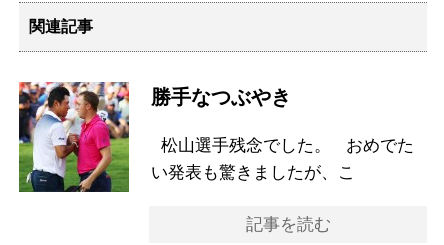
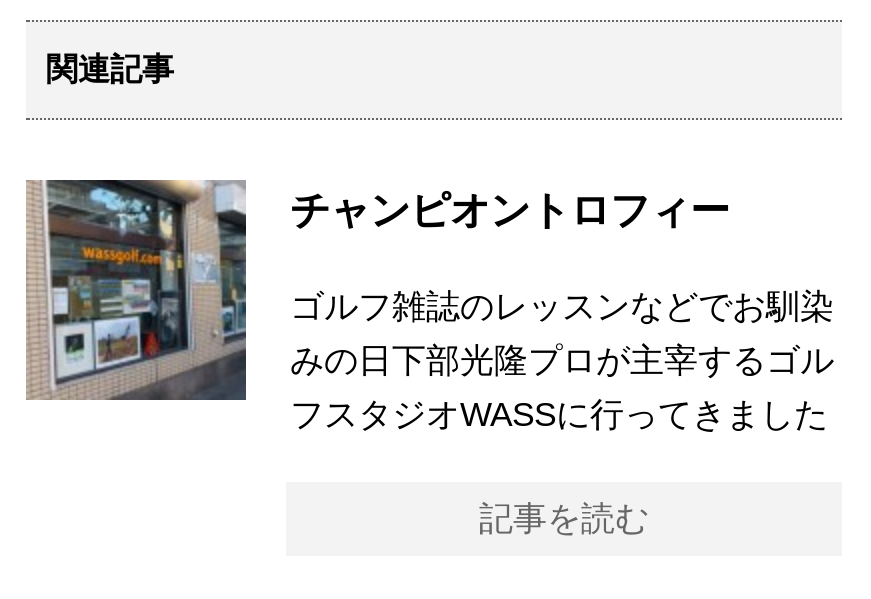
- [image]
- 勝手なつぶやき
+ [image]
+ チャンピオントロフィー

- 松山選手残念でした。 おめでた
- い発表も驚きましたが、こ
+ ゴルフ雑誌のレッスンなどでお馴染
+ みの日下部光隆プロが主宰するゴル
+ フスタジオWASSに行ってきました
